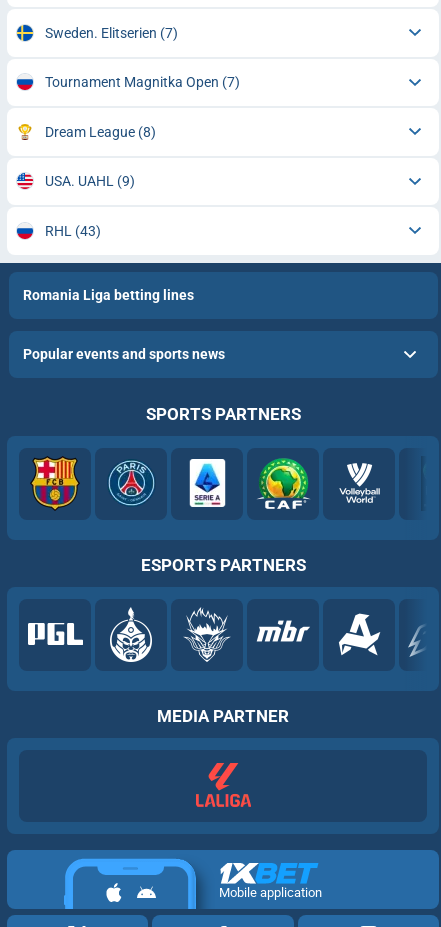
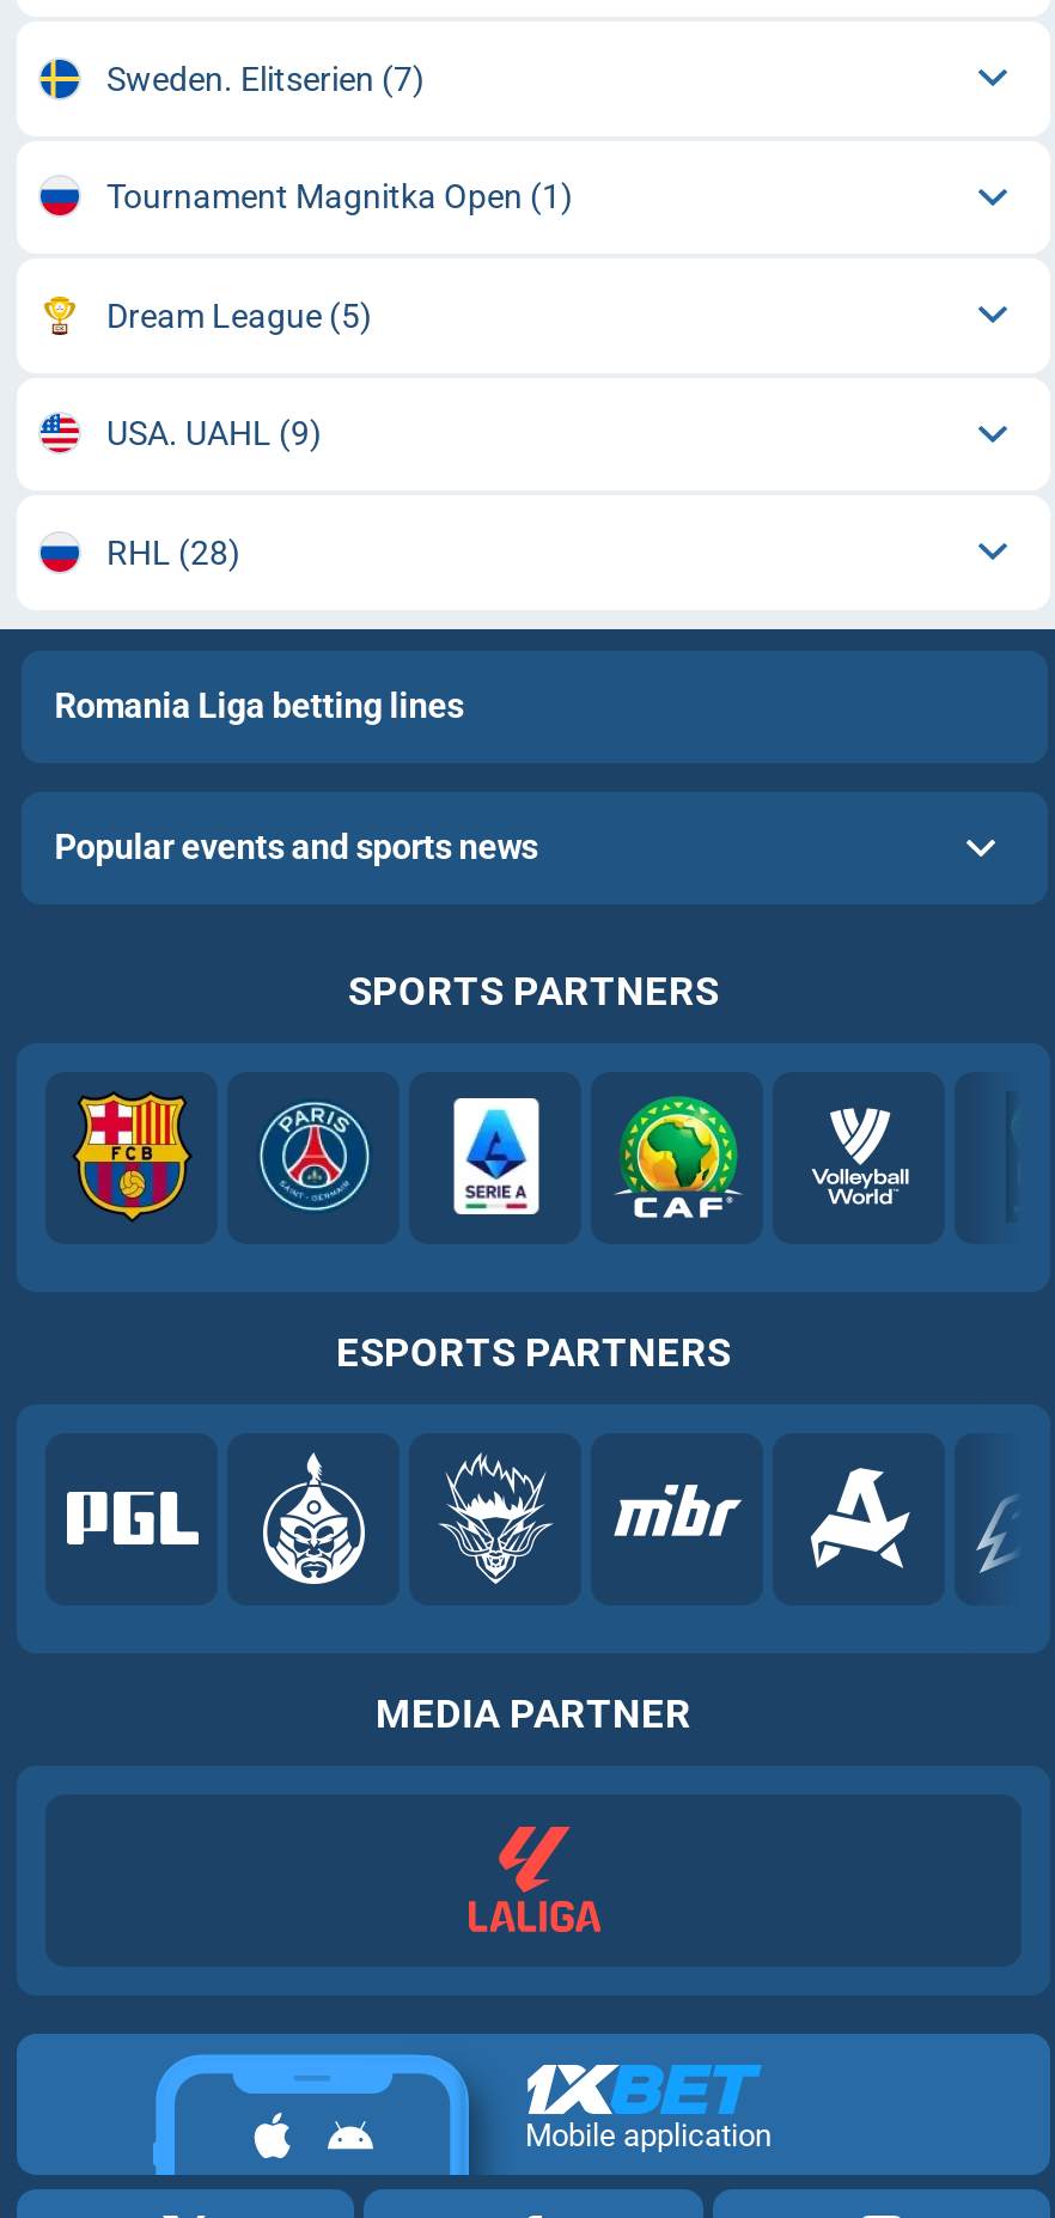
- Tournament Magnitka Open (7)
+ Tournament Magnitka Open (1)

- Dream League (8)
+ Dream League (5)

- RHL (43)
+ RHL (28)
